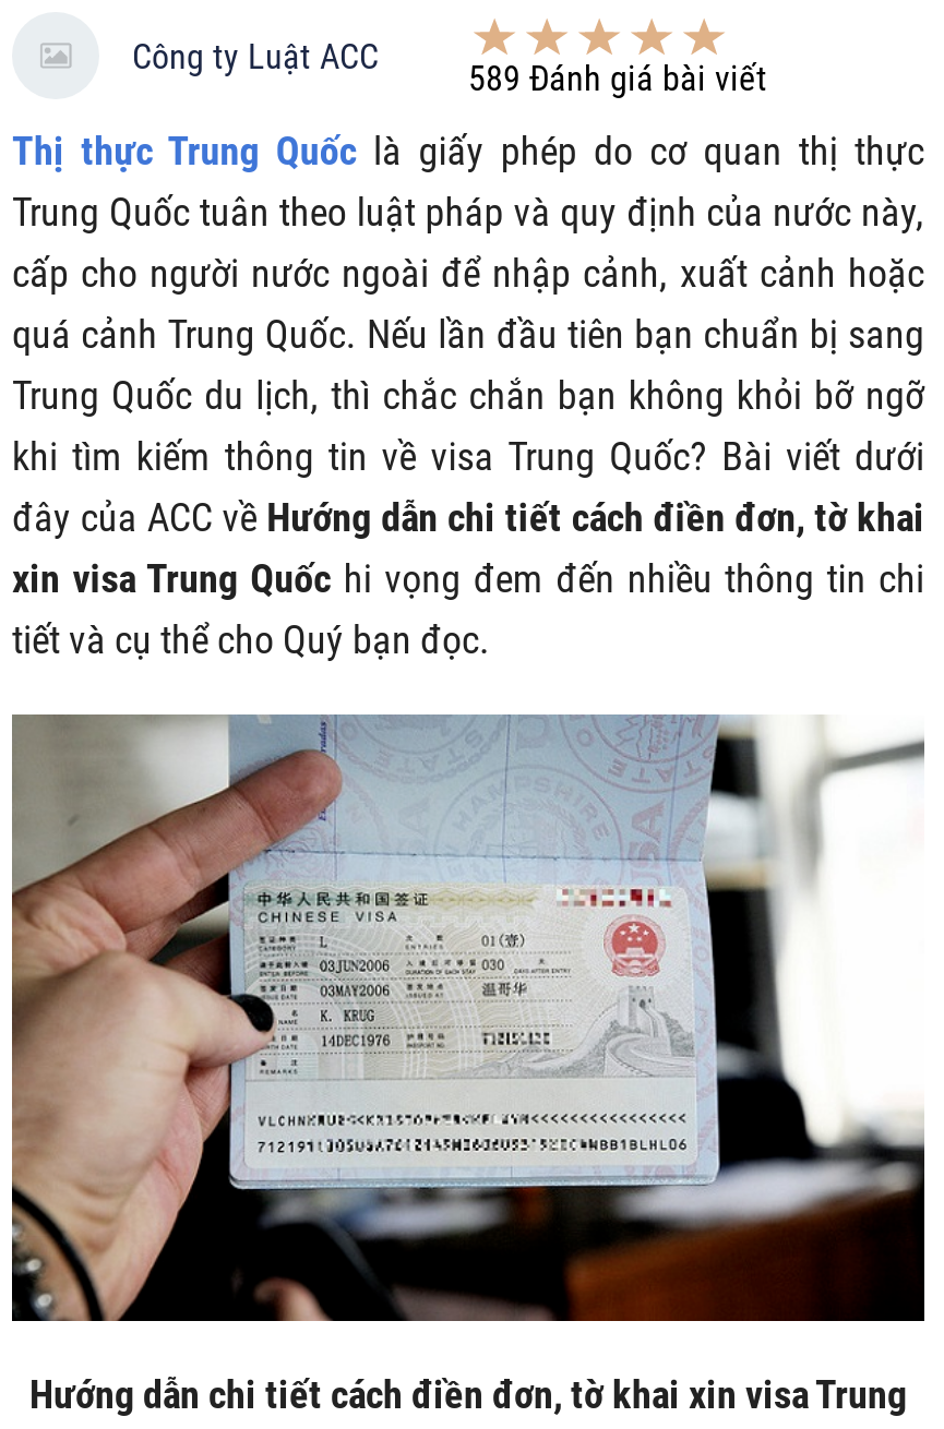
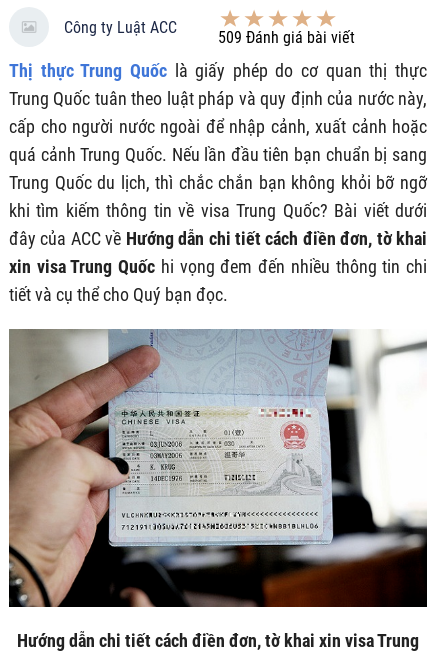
- 589 Đánh giá bài viết
+ 509 Đánh giá bài viết
